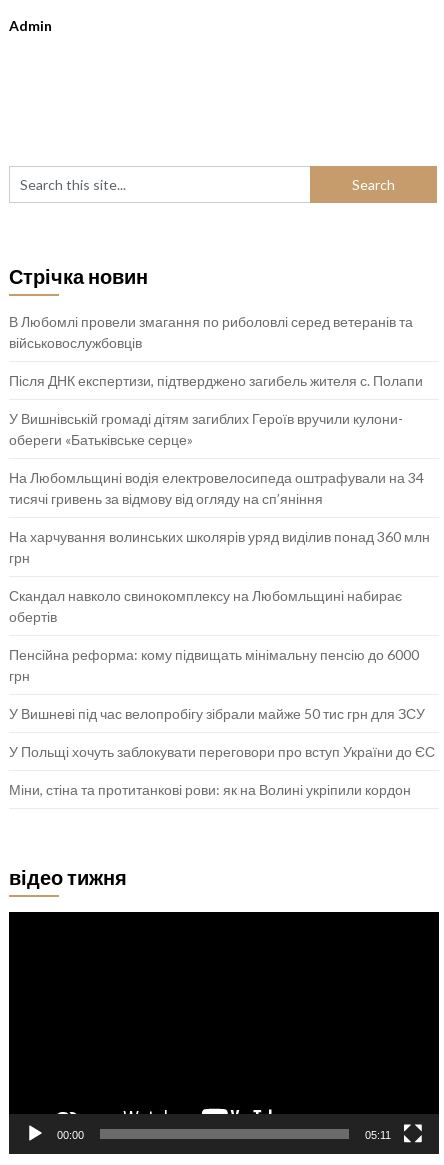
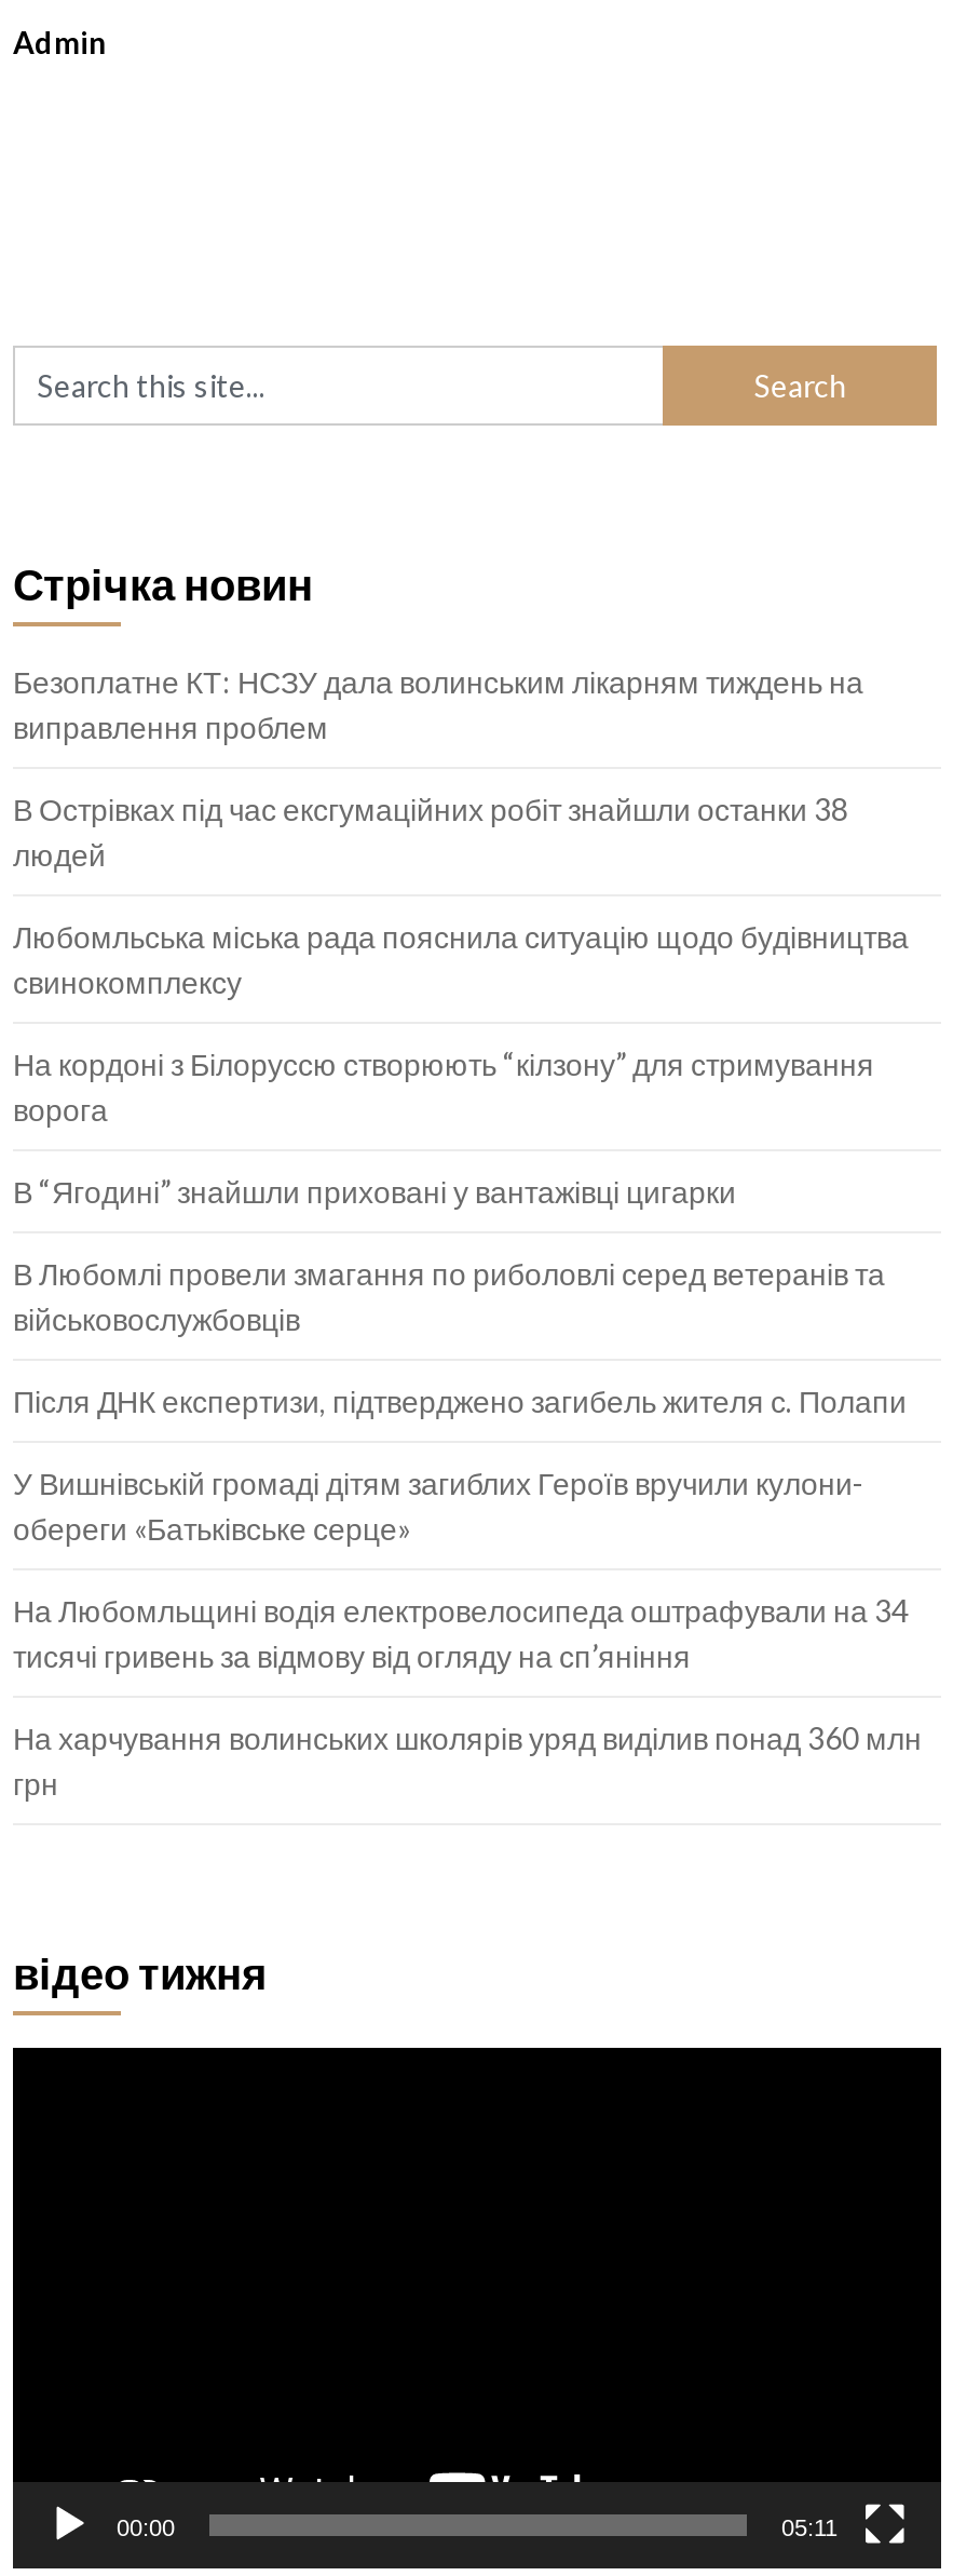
+ Безоплатне КТ: НСЗУ дала волинським лікарням тиждень на
+ виправлення проблем
+ В Острівках під час ексгумаційних робіт знайшли останки 38
+ людей
+ Любомльська міська рада пояснила ситуацію щодо будівництва
+ свинокомплексу
+ На кордоні з Білоруссю створюють “кілзону” для стримування
+ ворога
+ В “Ягодині” знайшли приховані у вантажівці цигарки

moved down: В Любомлі провели змагання по риболовлі серед ветеранів та | військовослужбовців | Після ДНК експертизи, підтверджено загибель жителя с. Полапи | ... | На харчування волинських школярів уряд виділив понад 360 млн | грн

- Скандал навколо свинокомплексу на Любомльщині набирає
- обертів
- Пенсійна реформа: кому підвищать мінімальну пенсію до 6000
- грн
- У Вишневі під час велопробігу зібрали майже 50 тис грн для ЗСУ
- У Польщі хочуть заблокувати переговори про вступ України до ЄС
- Міни, стіна та протитанкові рови: як на Волині укріпили кордон
